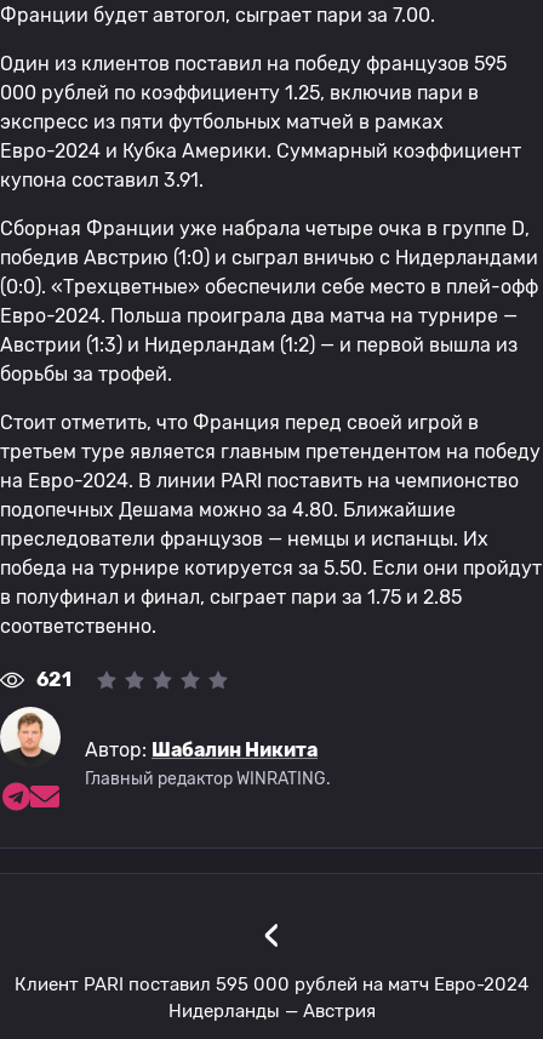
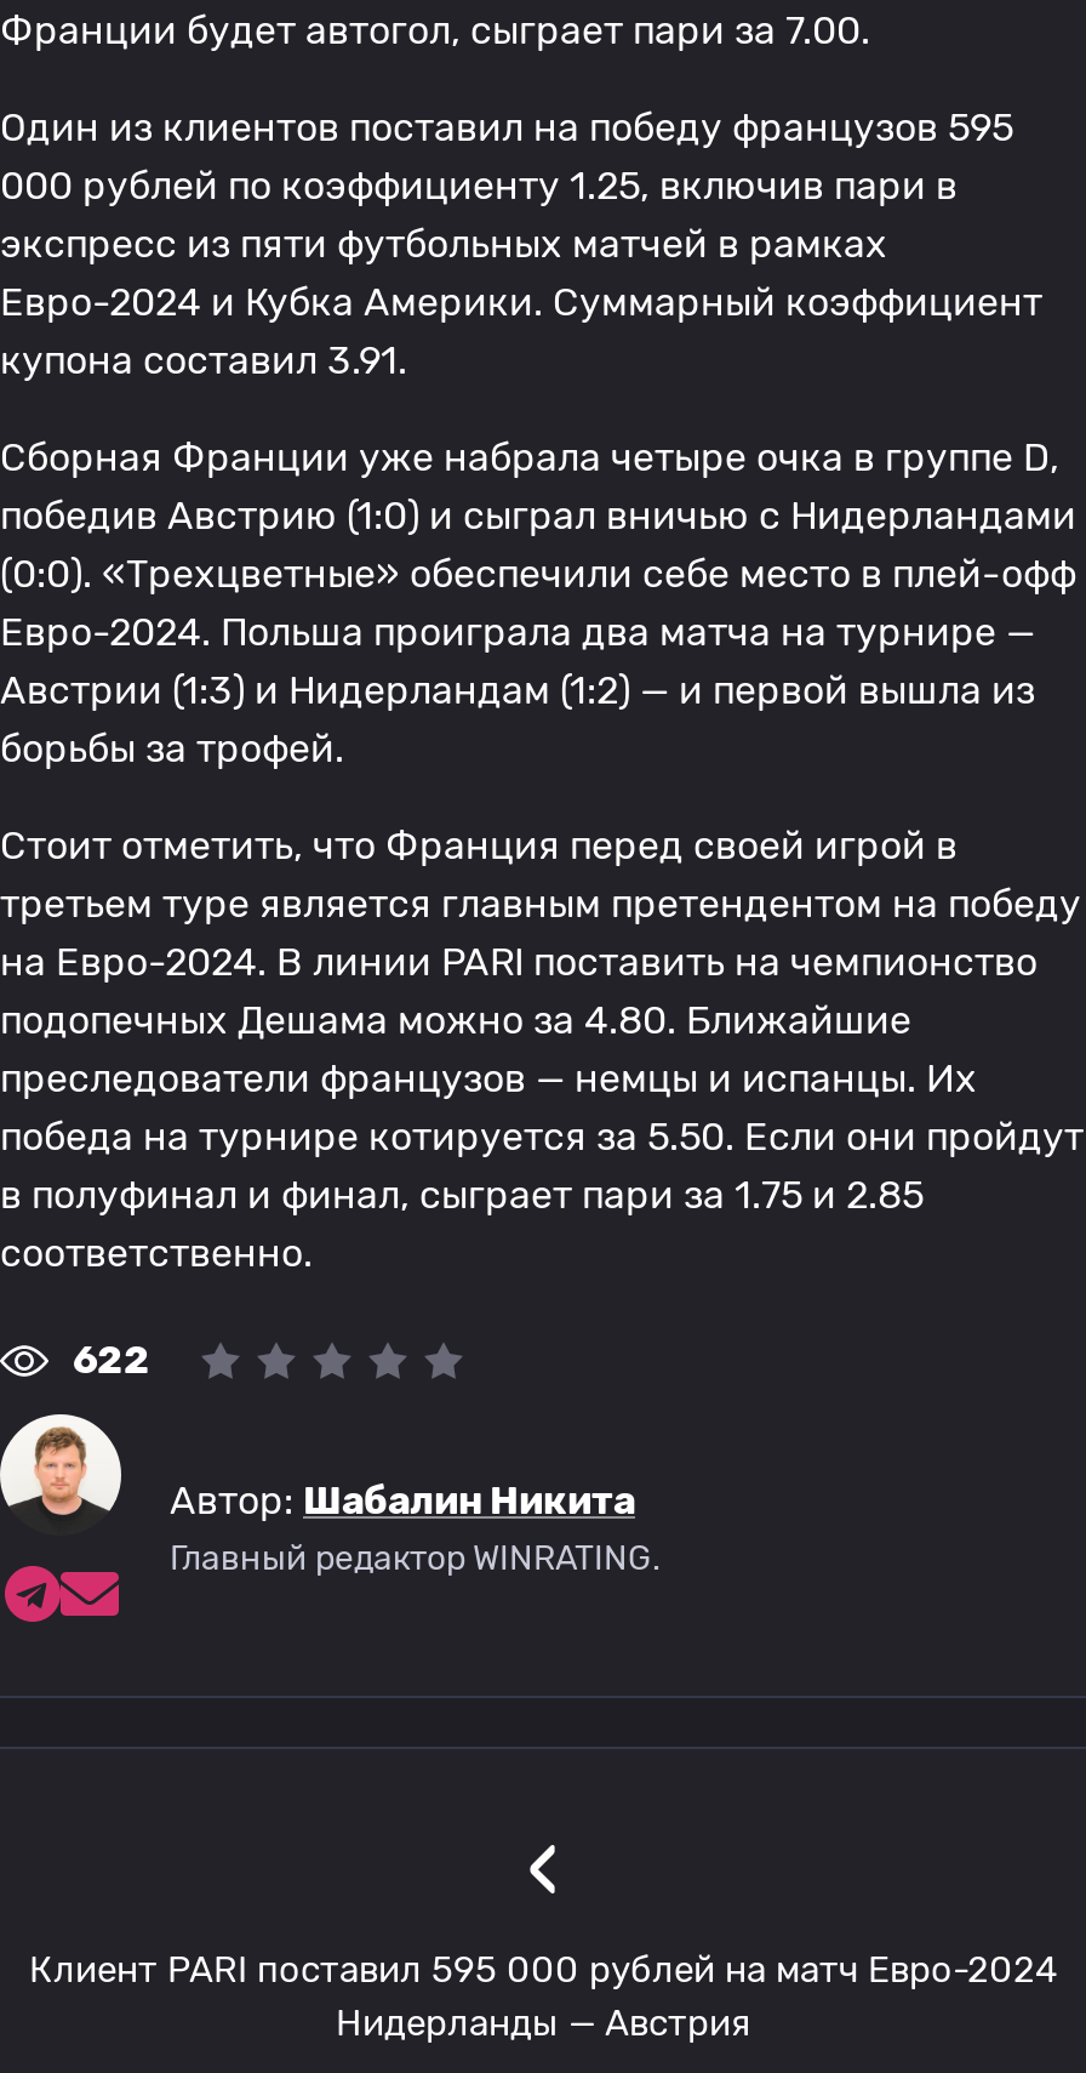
- 621
+ 622
